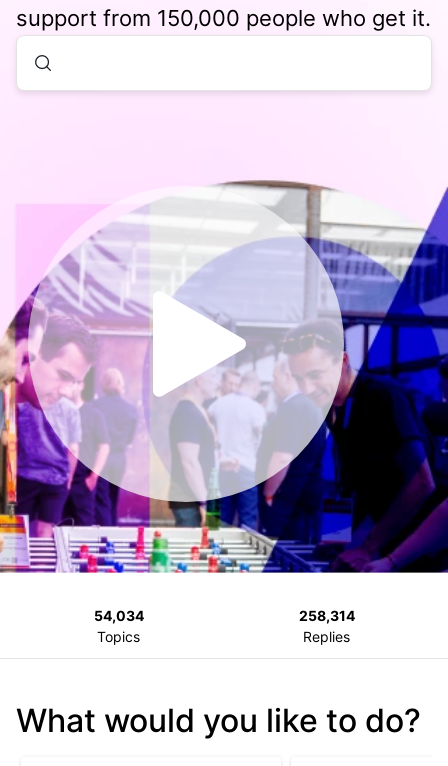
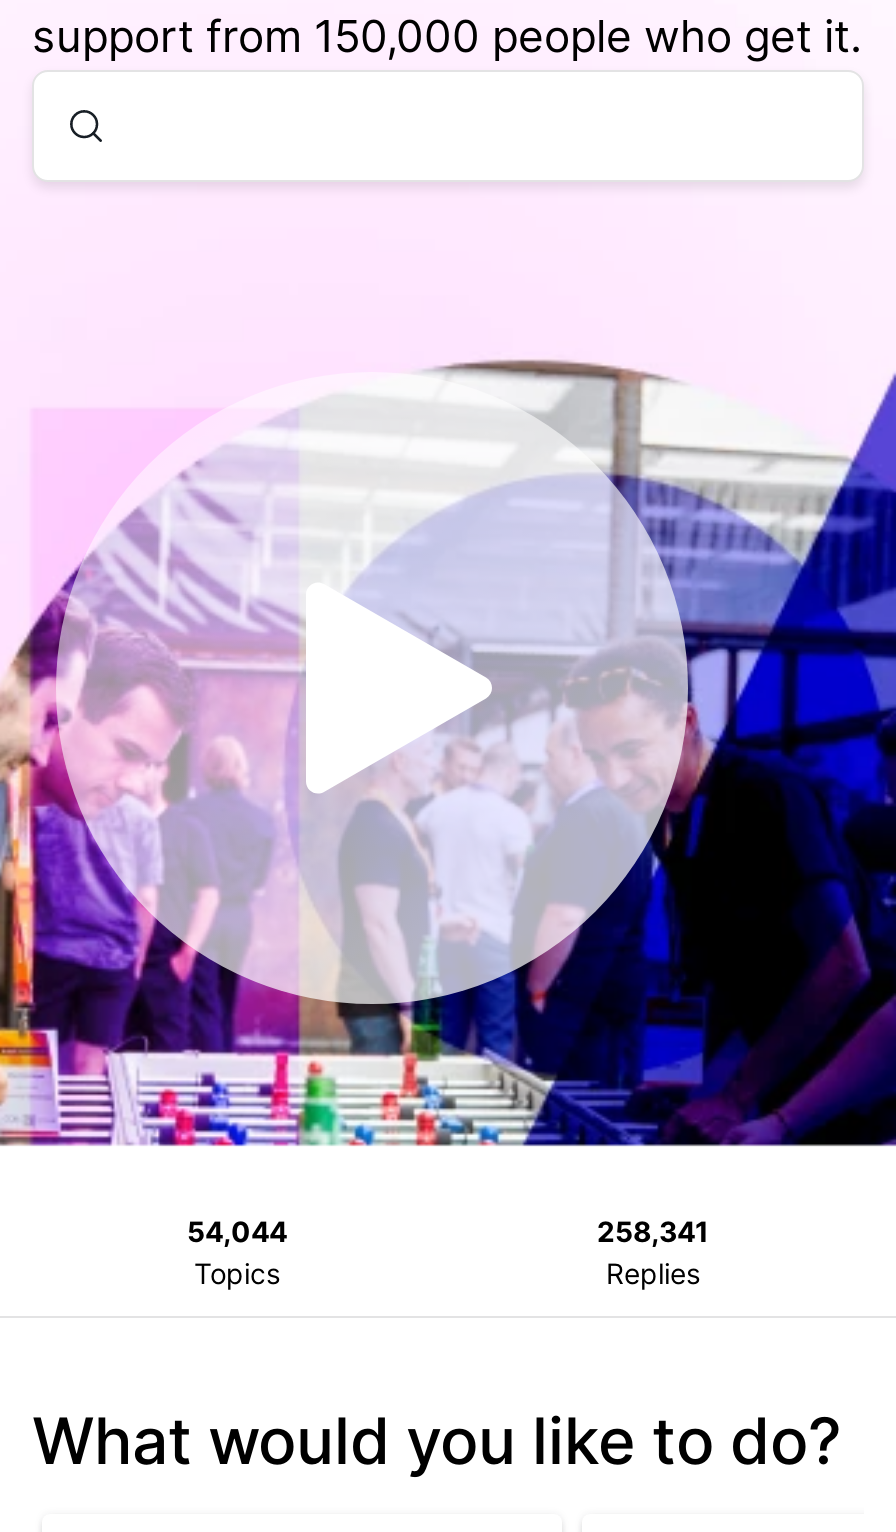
- 54,034
+ 54,044

- 258,314
+ 258,341
